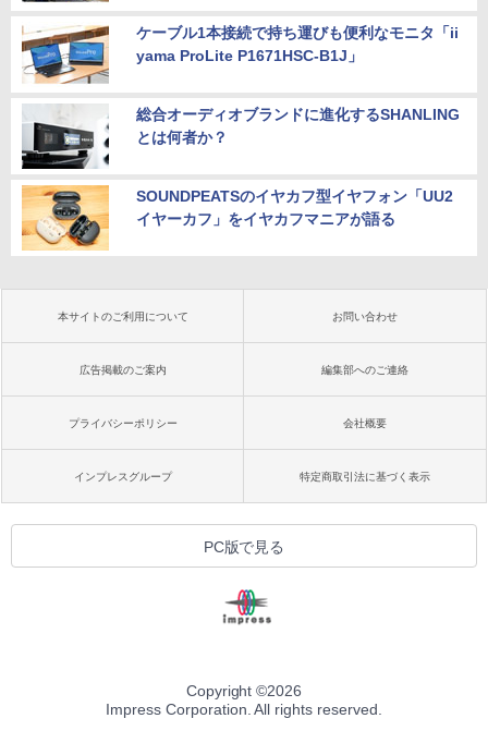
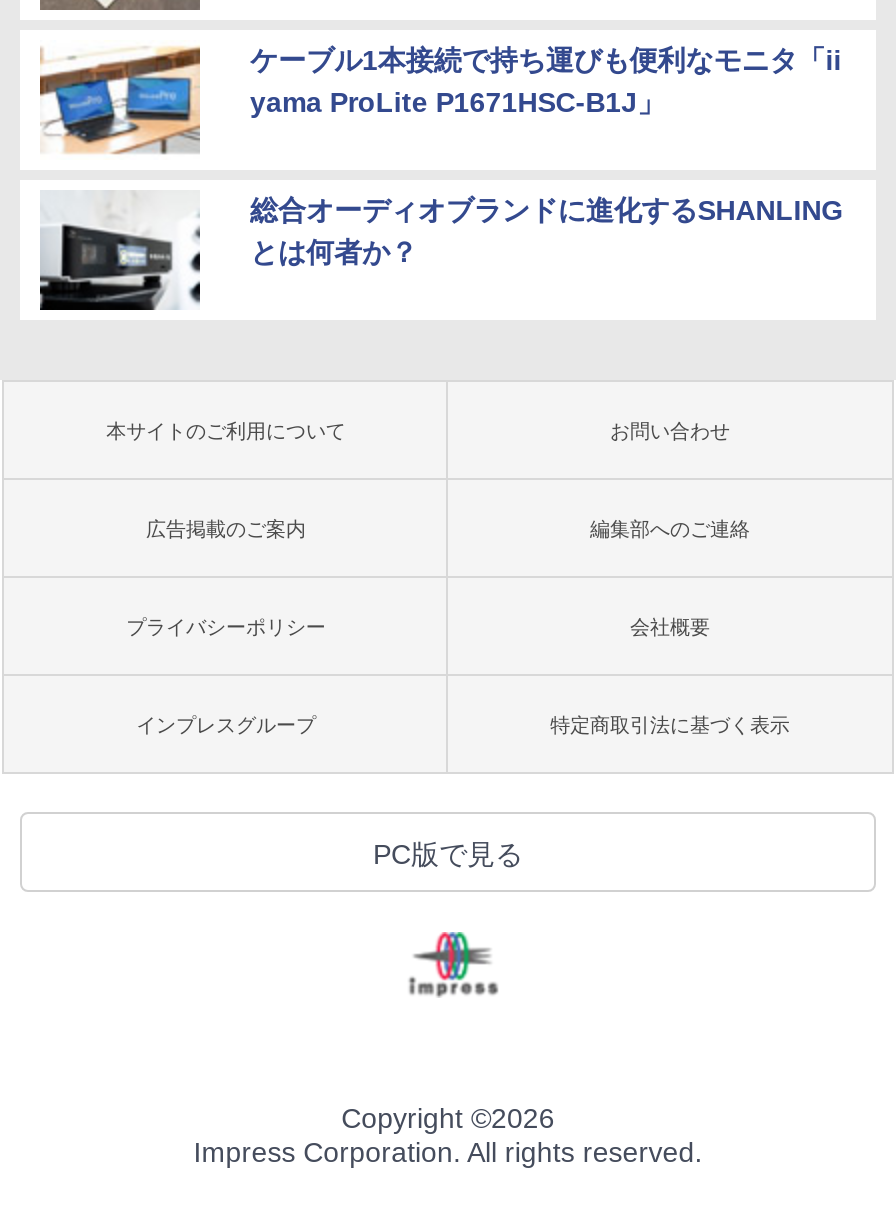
- [image]
- SOUNDPEATSのイヤカフ型イヤフォン「UU2
- イヤーカフ」をイヤカフマニアが語る
